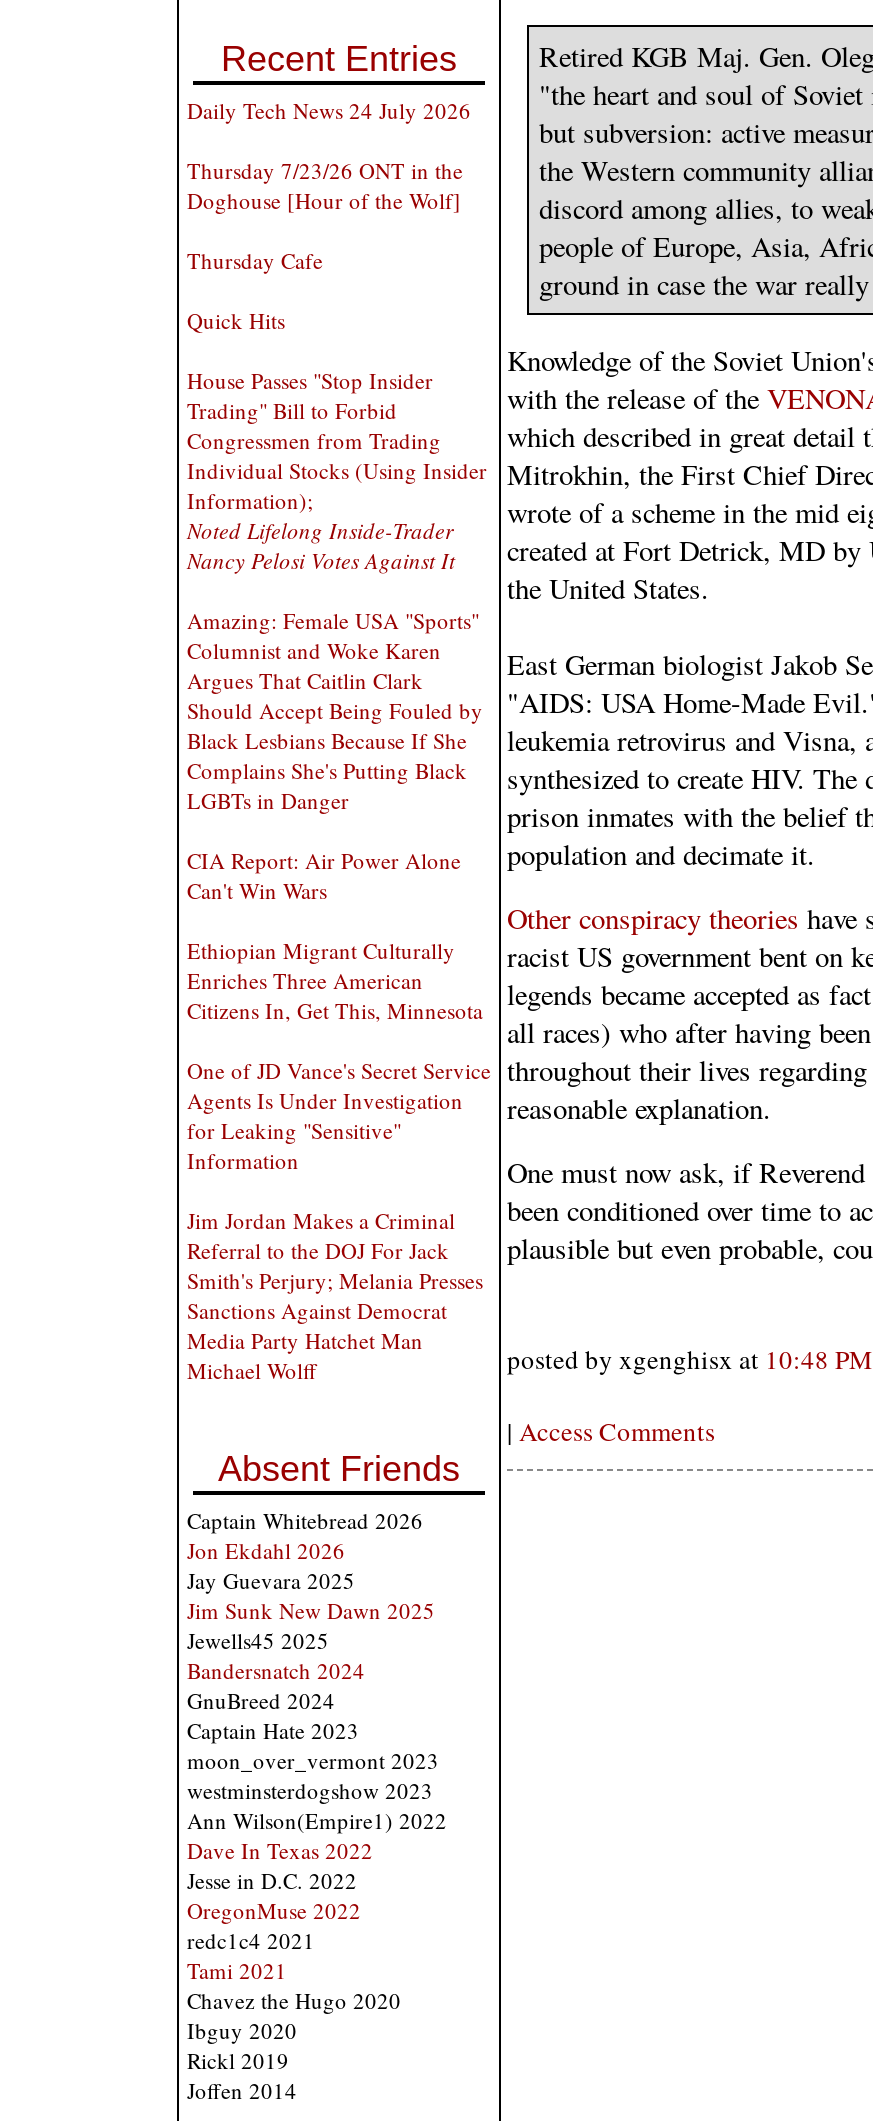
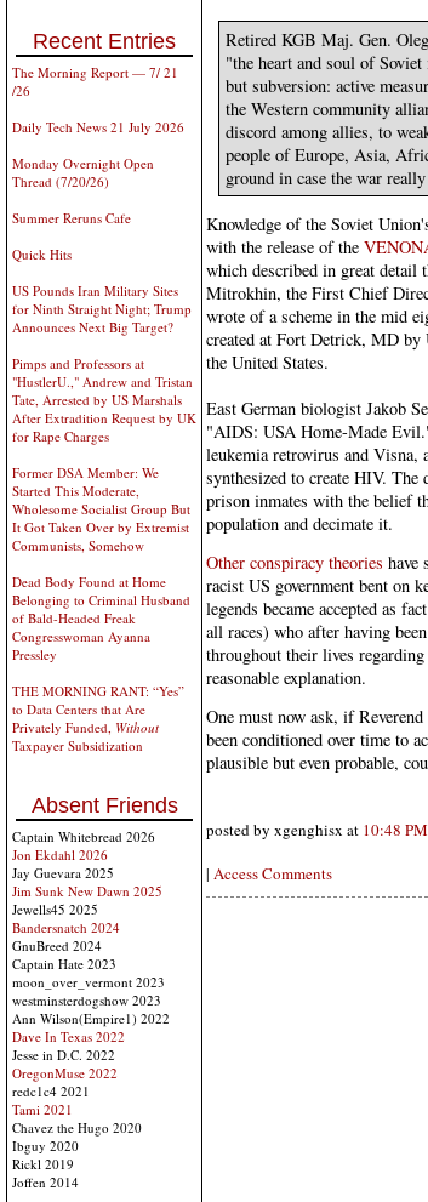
- Daily Tech News 24 July 2026
- Thursday 7/23/26 ONT in the
- Doghouse [Hour of the Wolf]
- Thursday Cafe
+ The Morning Report — 7/ 21
+ /26
+ Daily Tech News 21 July 2026
+ Monday Overnight Open
+ Thread (7/20/26)
+ Summer Reruns Cafe

moved down: Quick Hits

- House Passes "Stop Insider
- Trading" Bill to Forbid
- Congressmen from Trading
- Individual Stocks (Using Insider
- Information);
- Noted Lifelong Inside-Trader
- Nancy Pelosi Votes Against It
- Amazing: Female USA "Sports"
- Columnist and Woke Karen
- Argues That Caitlin Clark
- Should Accept Being Fouled by
- Black Lesbians Because If She
- Complains She's Putting Black
- LGBTs in Danger
- CIA Report: Air Power Alone
- Can't Win Wars
- Ethiopian Migrant Culturally
- Enriches Three American
- Citizens In, Get This, Minnesota
- One of JD Vance's Secret Service
- Agents Is Under Investigation
- for Leaking "Sensitive"
- Information
- Jim Jordan Makes a Criminal
- Referral to the DOJ For Jack
- Smith's Perjury; Melania Presses
- Sanctions Against Democrat
- Media Party Hatchet Man
- Michael Wolff
+ US Pounds Iran Military Sites
+ for Ninth Straight Night; Trump
+ Announces Next Big Target?
+ Pimps and Professors at
+ "HustlerU.," Andrew and Tristan
+ Tate, Arrested by US Marshals
+ After Extradition Request by UK
+ for Rape Charges
+ Former DSA Member: We
+ Started This Moderate,
+ Wholesome Socialist Group But
+ It Got Taken Over by Extremist
+ Communists, Somehow
+ Dead Body Found at Home
+ Belonging to Criminal Husband
+ of Bald-Headed Freak
+ Congresswoman Ayanna
+ Pressley
+ THE MORNING RANT: “Yes”
+ to Data Centers that Are
+ Privately Funded, Without
+ Taxpayer Subsidization
